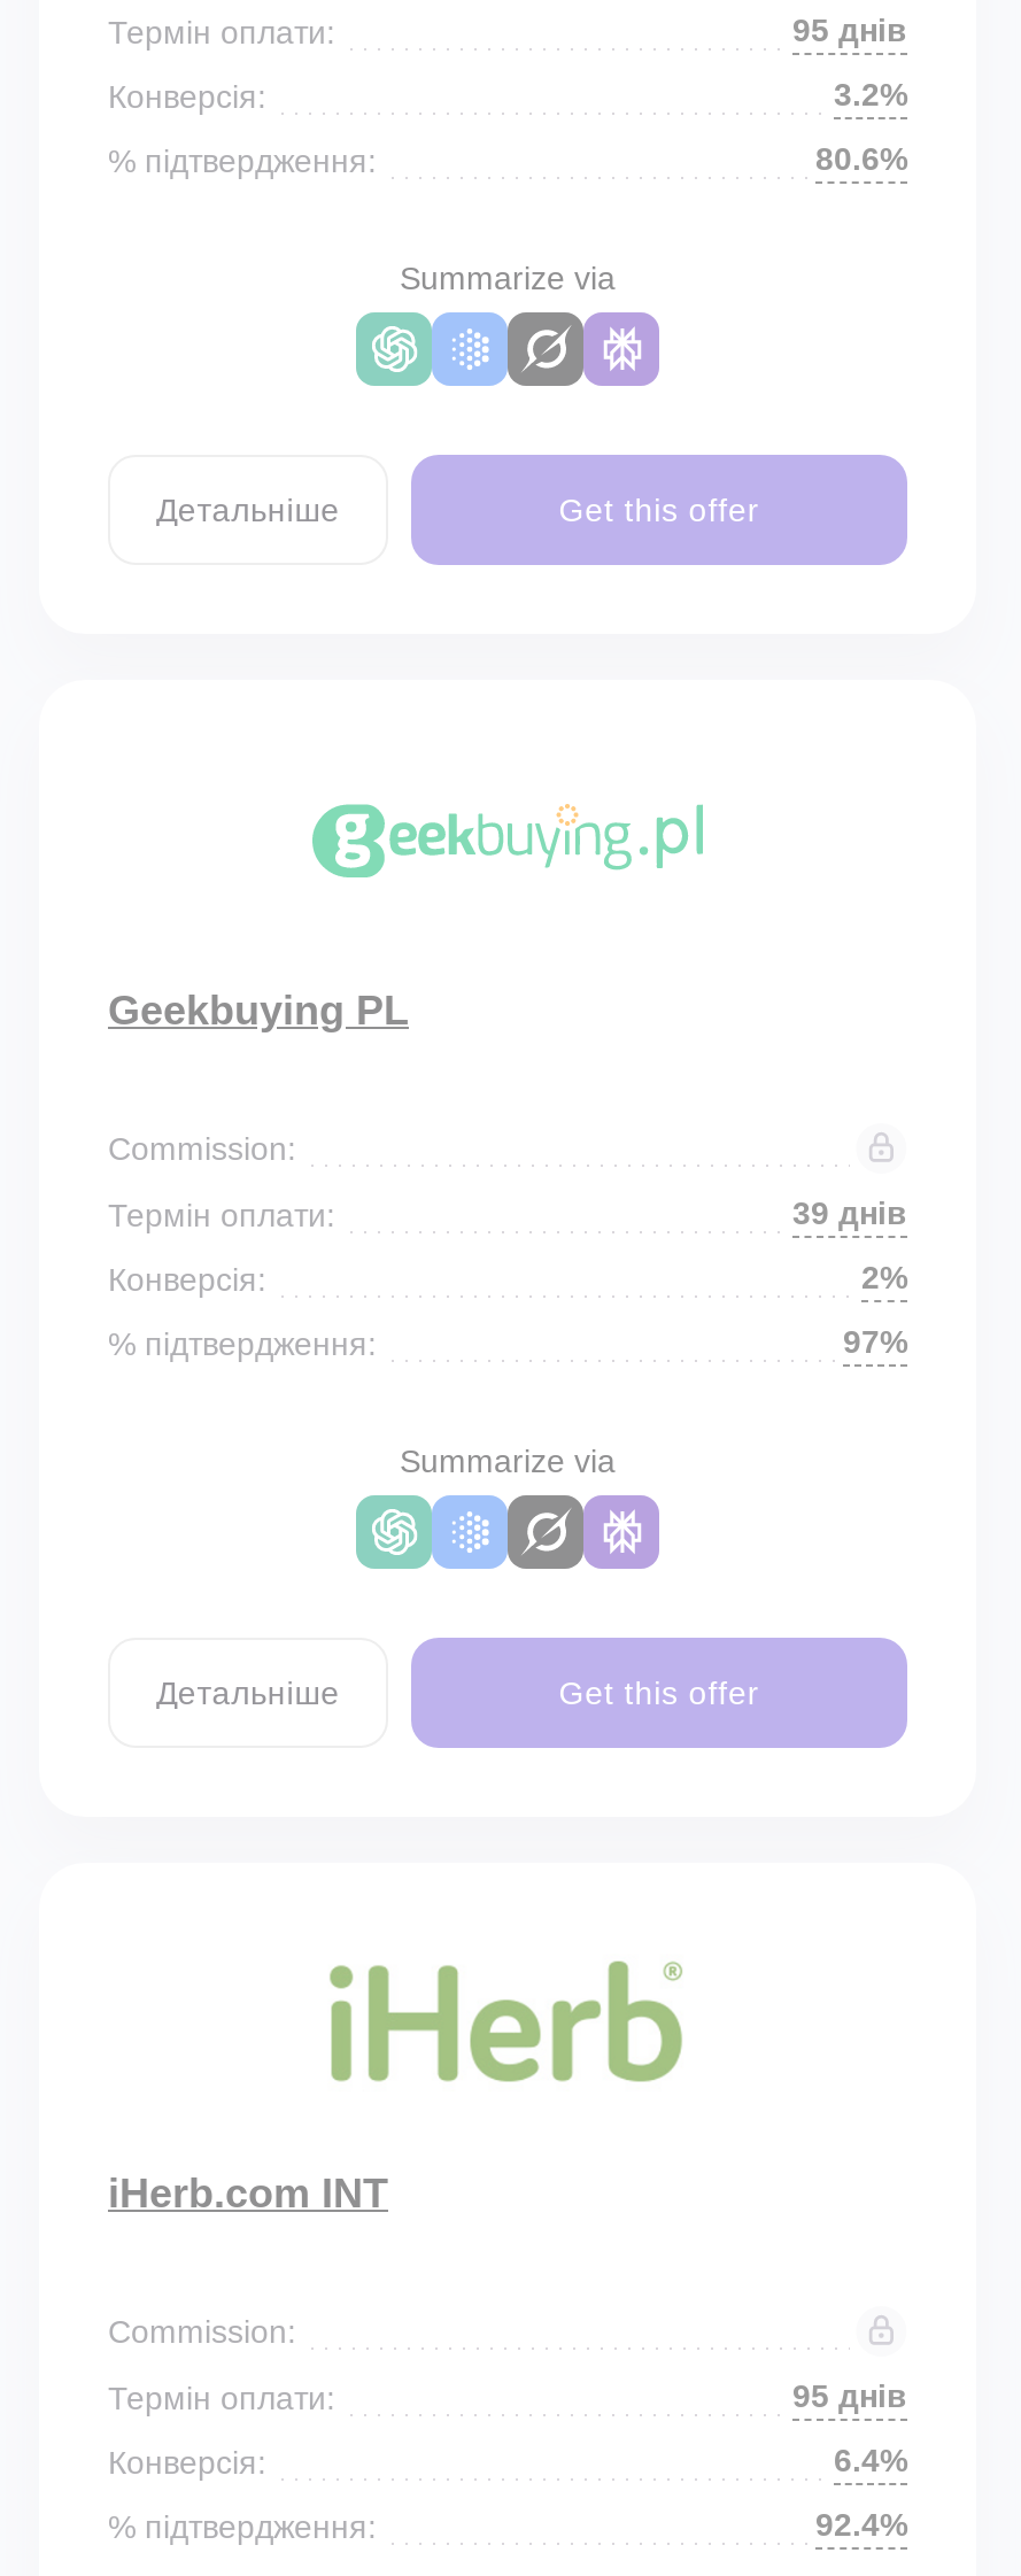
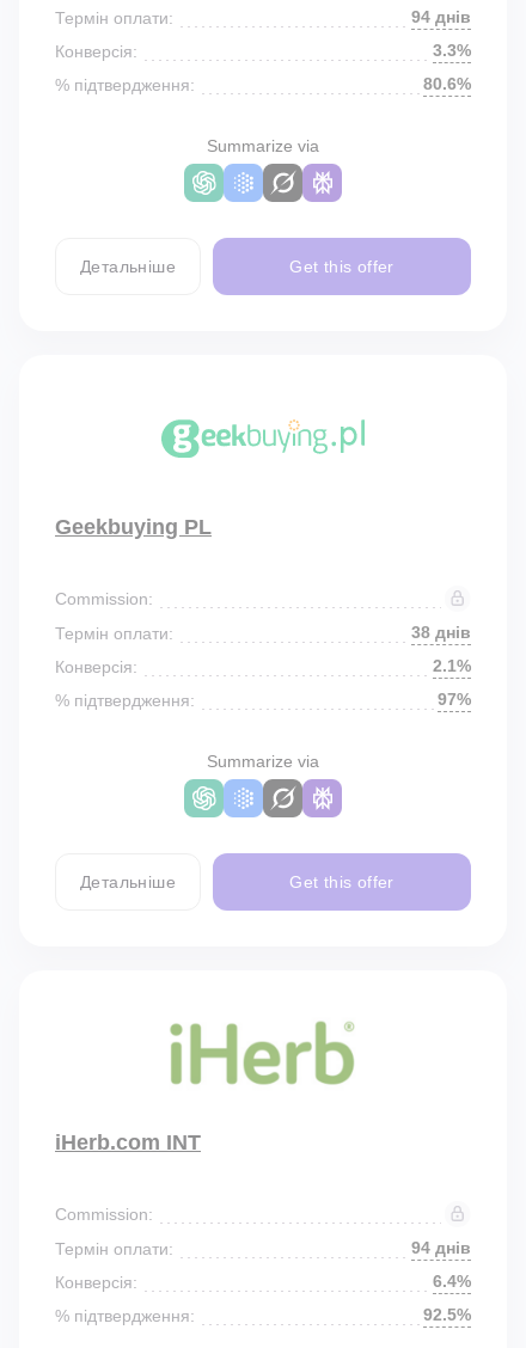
- 95 днів
+ 94 днів

- 3.2%
+ 3.3%

- 39 днів
+ 38 днів

- 2%
+ 2.1%

- 95 днів
+ 94 днів

- 92.4%
+ 92.5%
